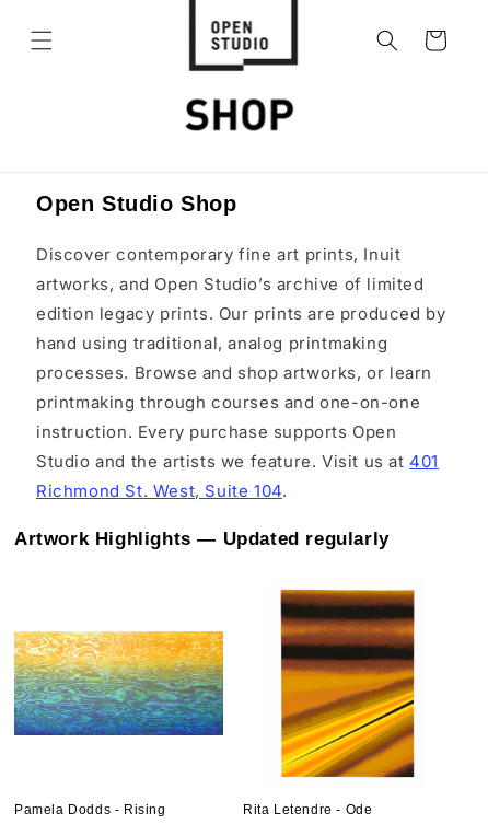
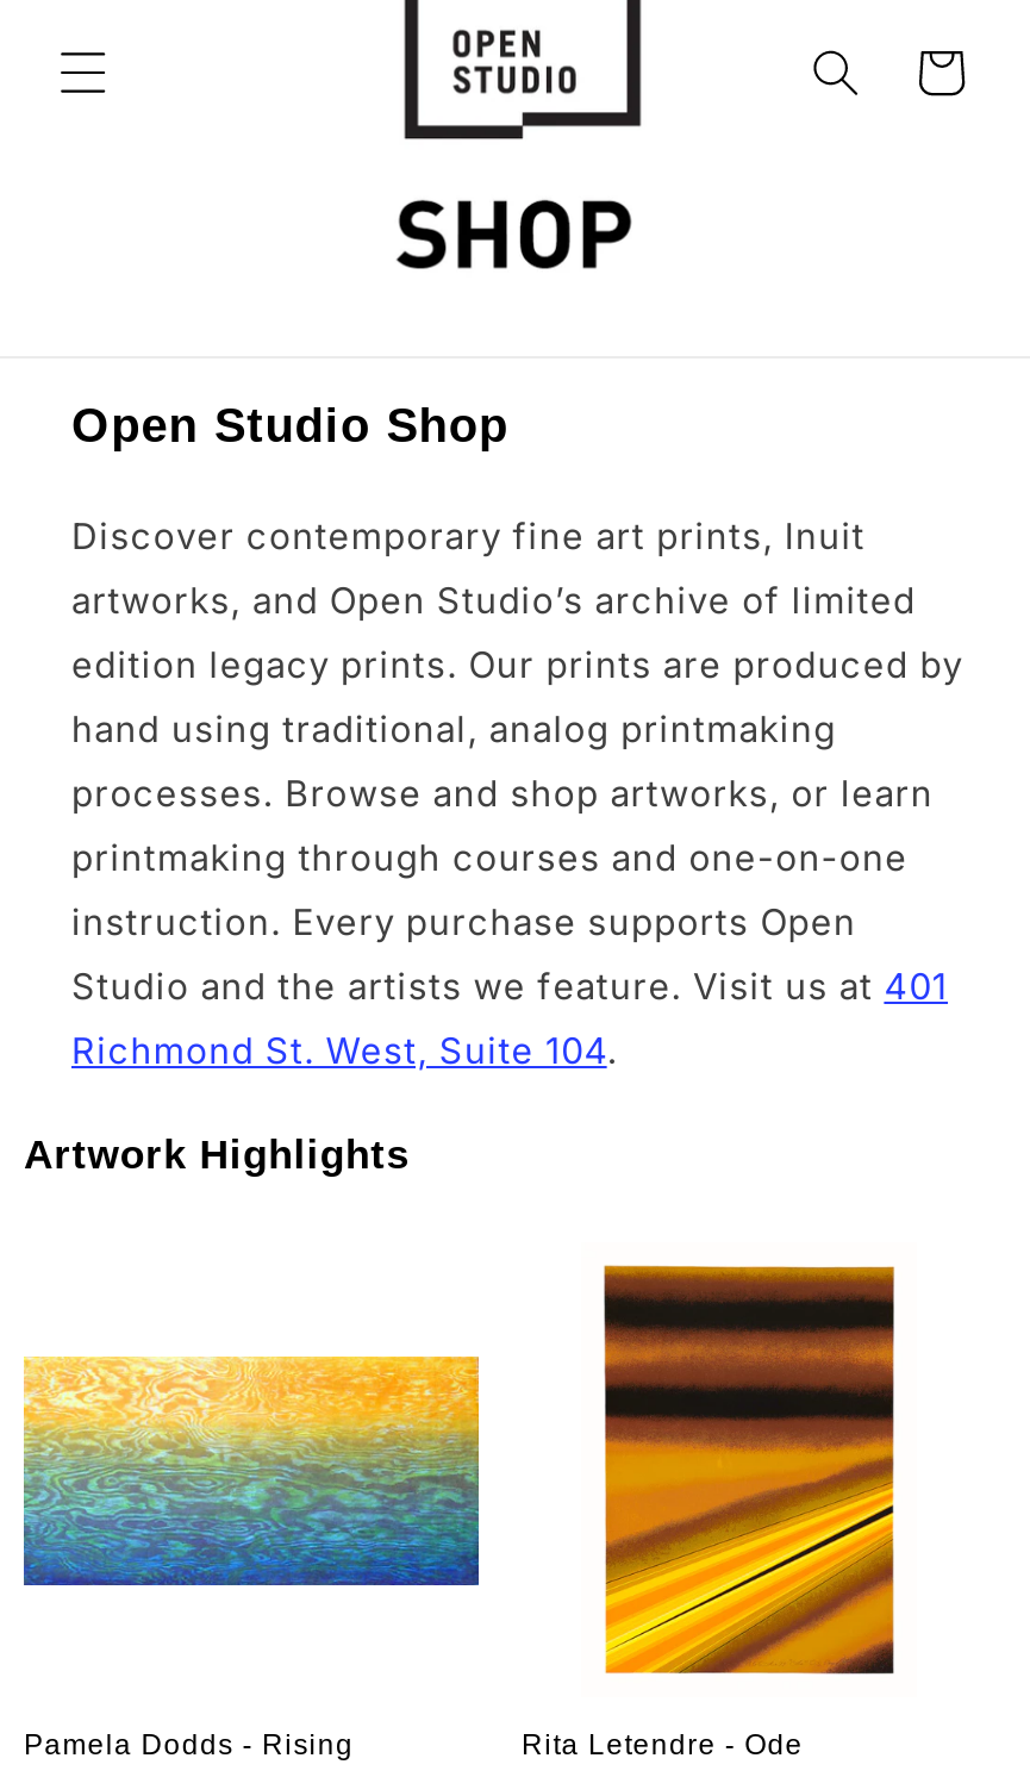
- Artwork Highlights — Updated regularly
+ Artwork Highlights
